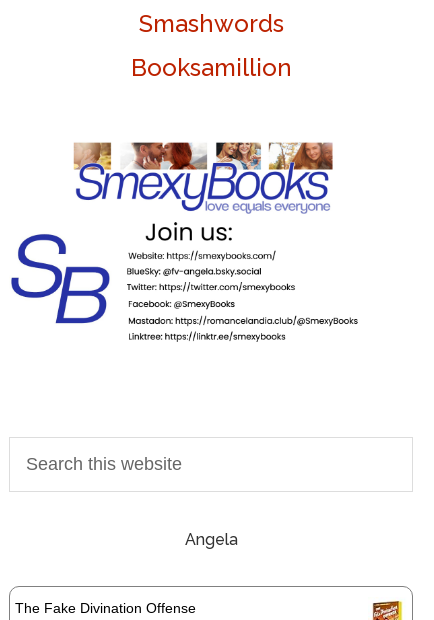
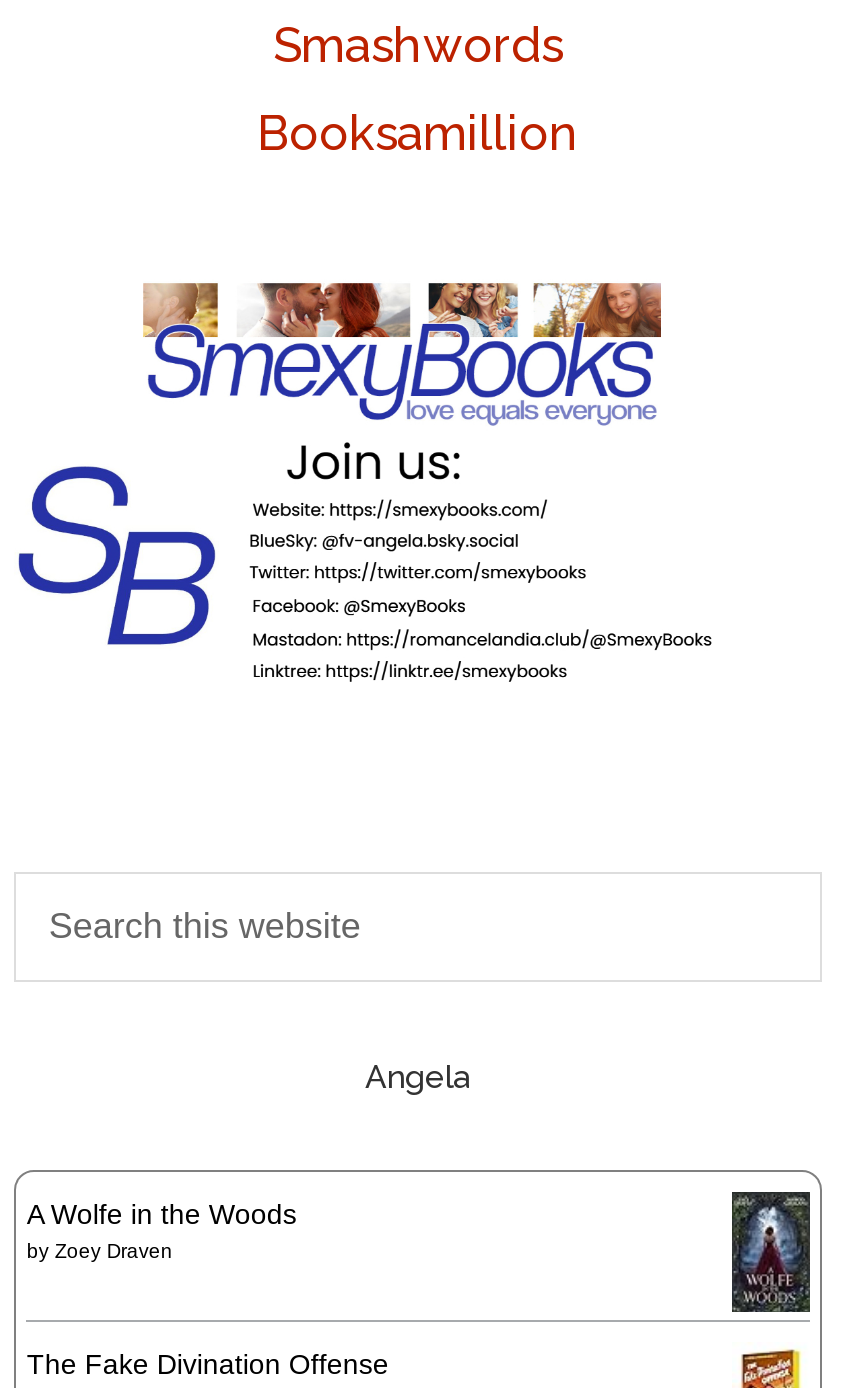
+ A Wolfe in the Woods
+ by Zoey Draven

+ [image]
